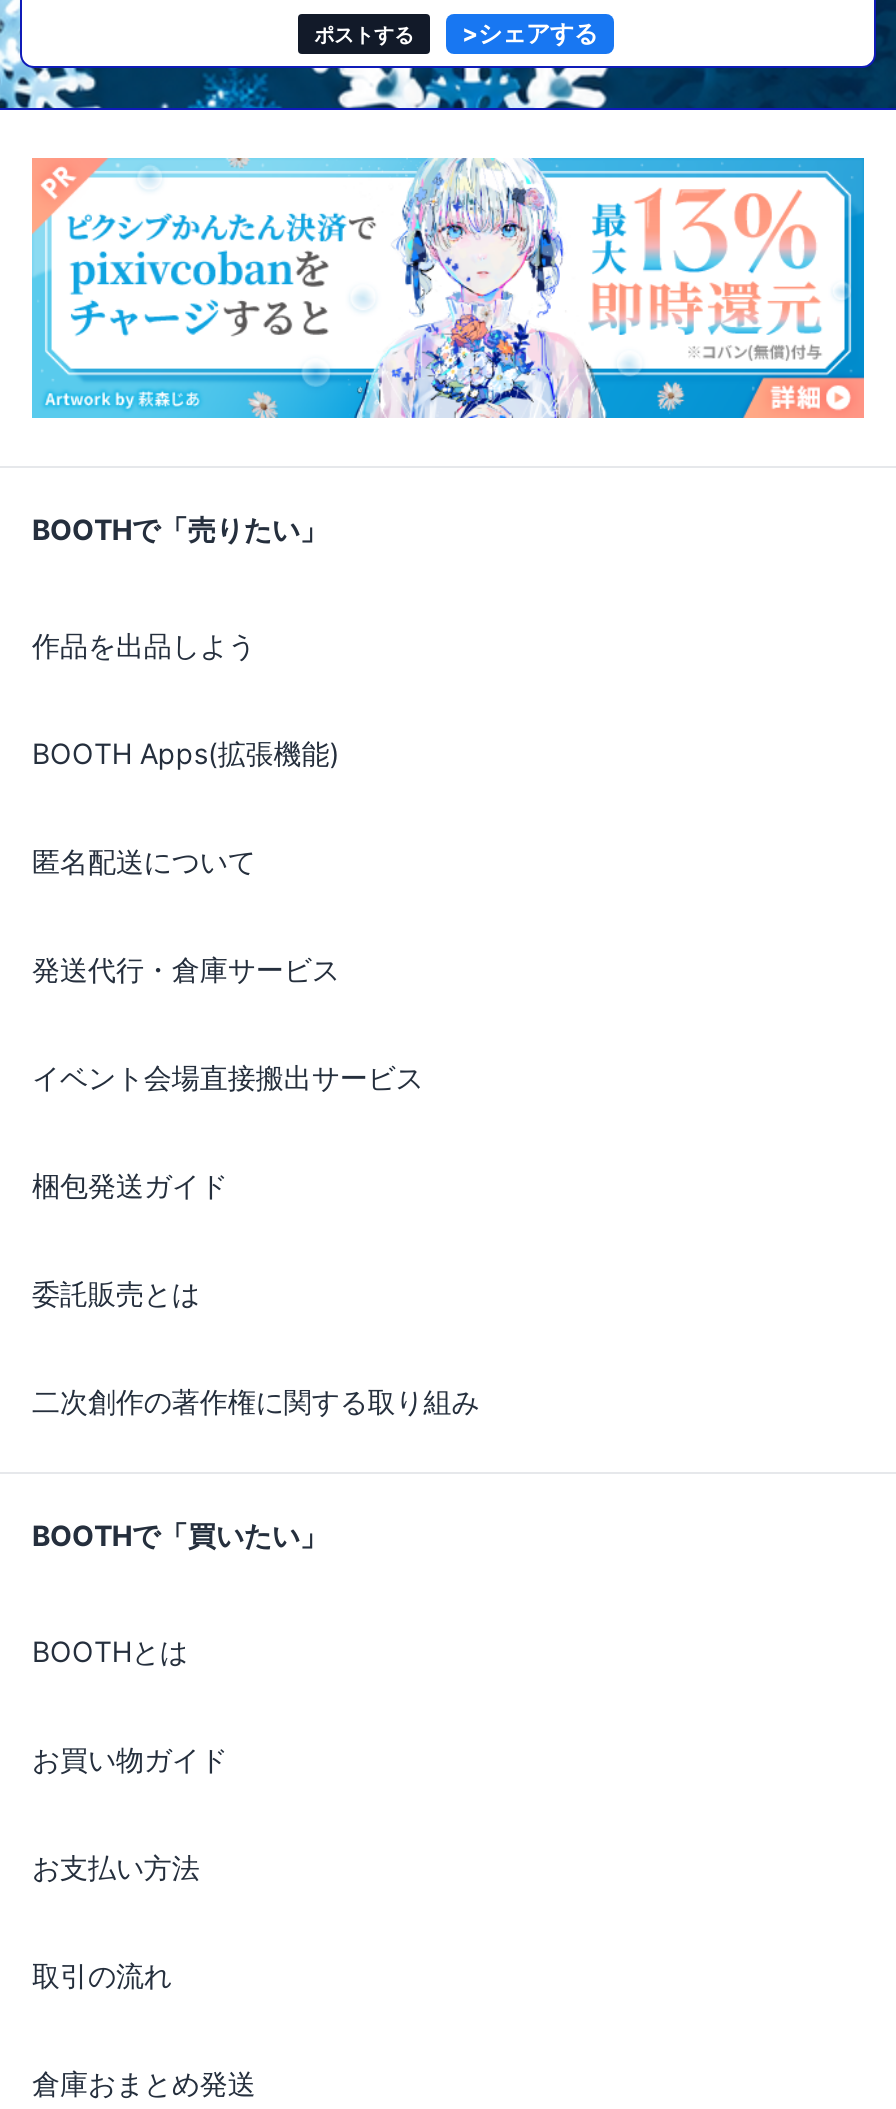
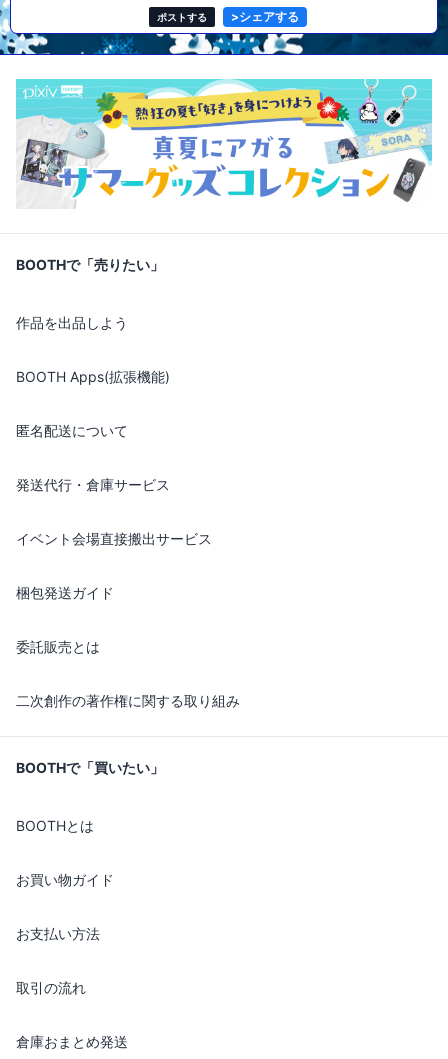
- [image]
+ [image]
